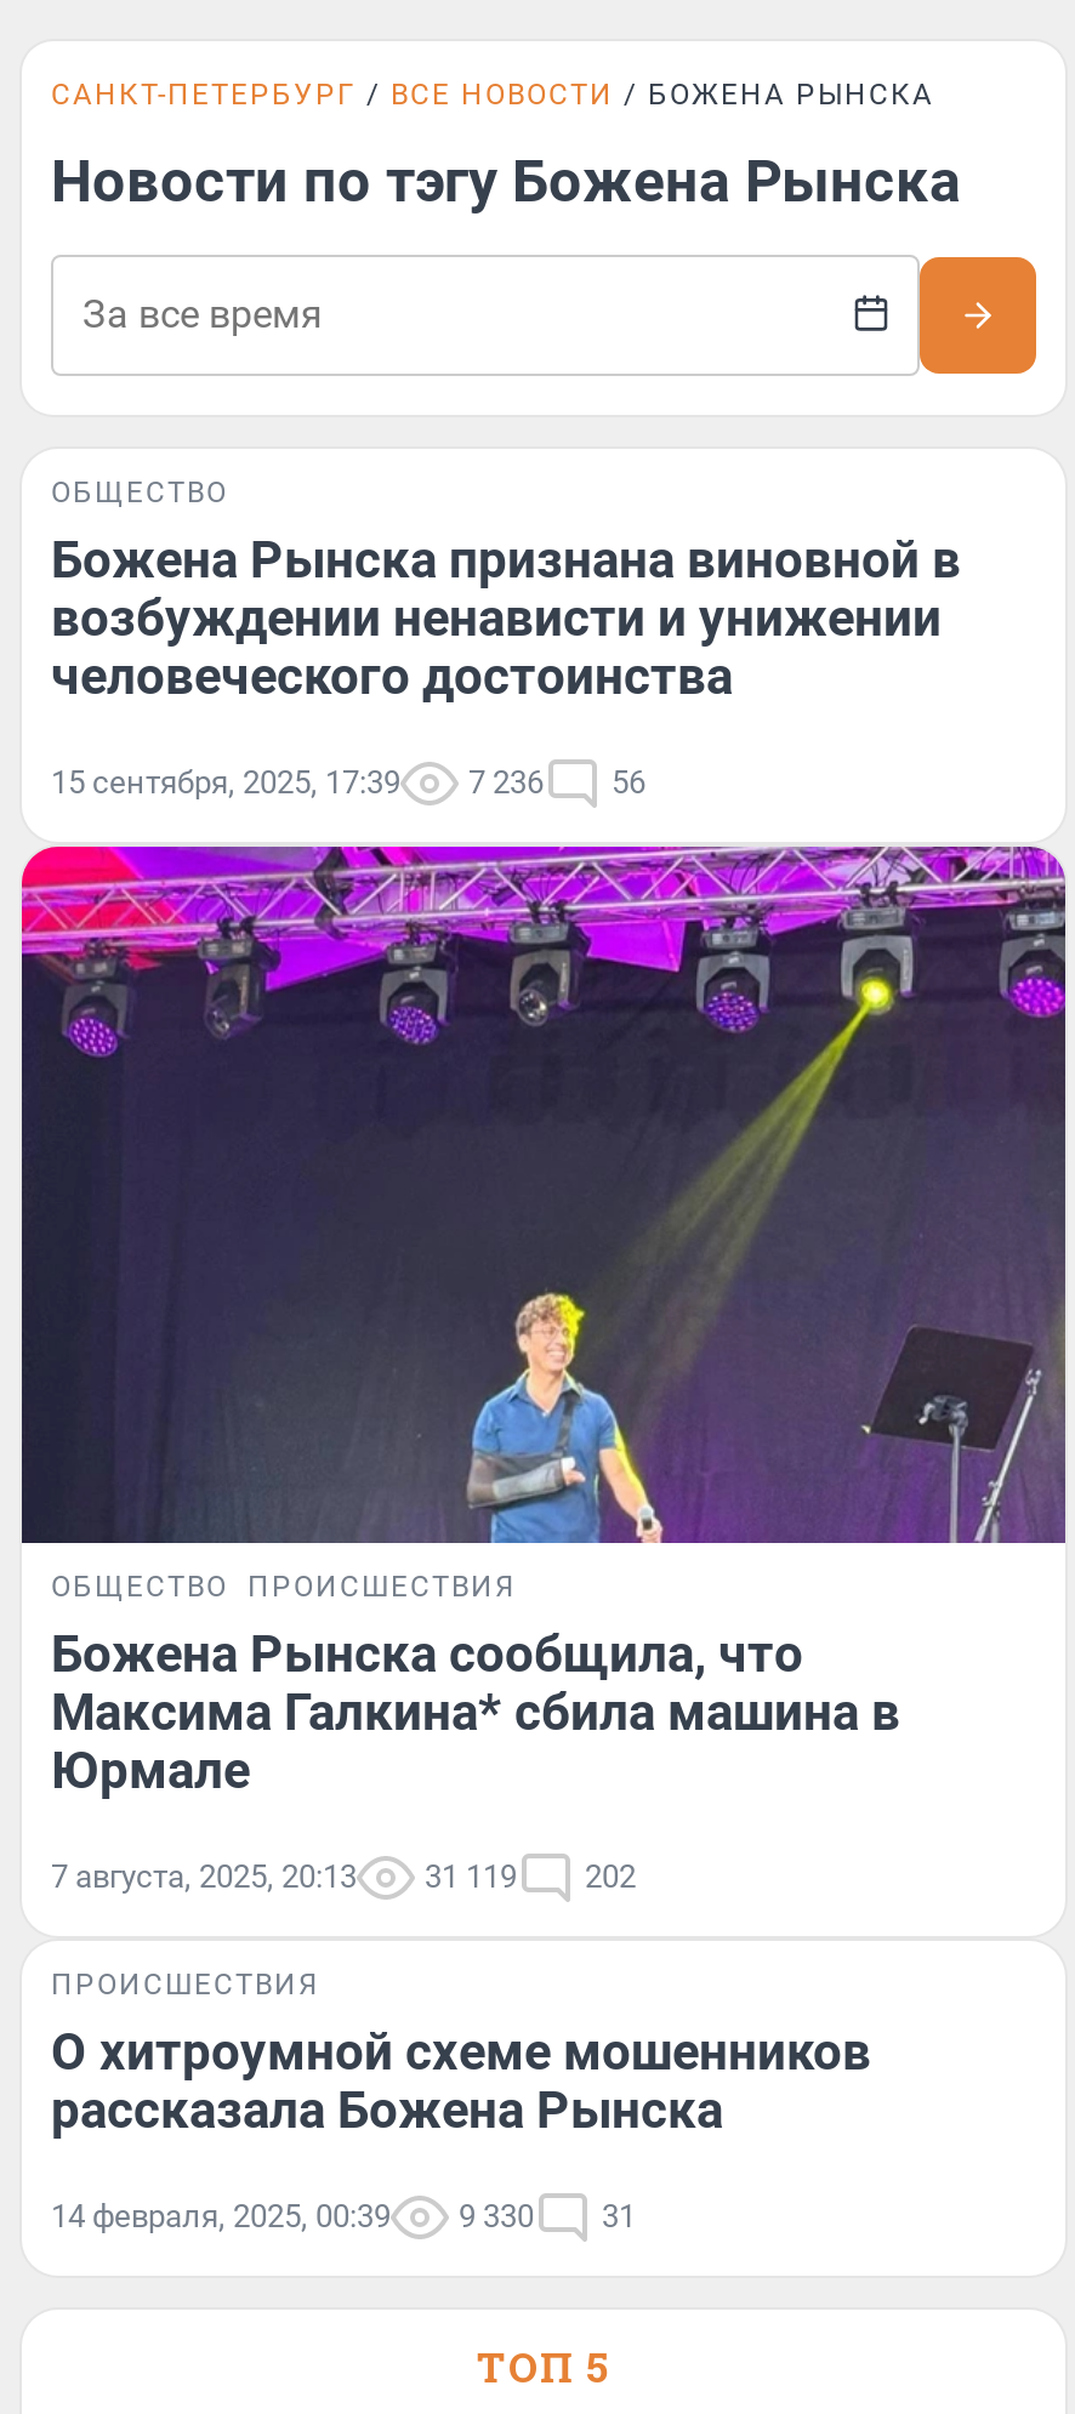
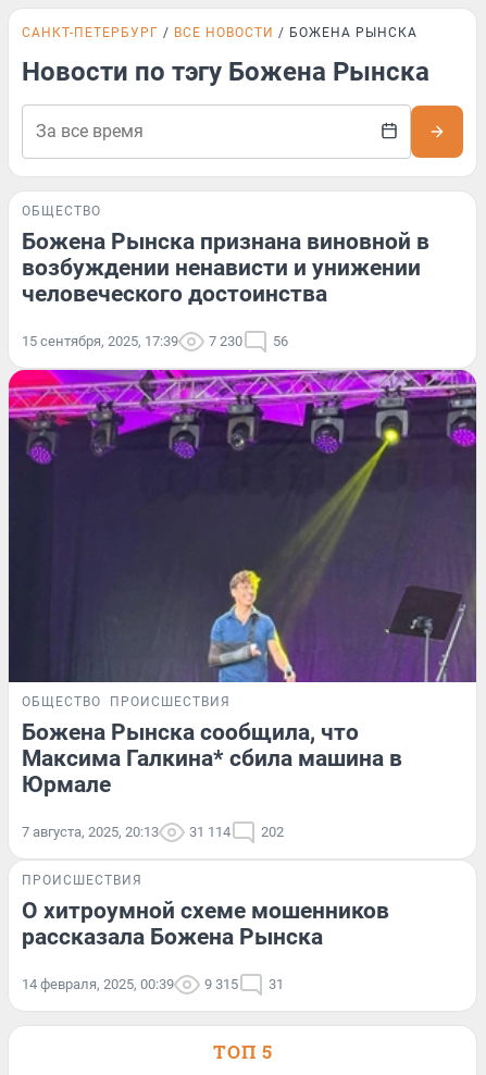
- 15 сентября, 2025, 17:39 7 236 56
+ 15 сентября, 2025, 17:39 7 230 56

- 7 августа, 2025, 20:13 31 119 202
+ 7 августа, 2025, 20:13 31 114 202

- 14 февраля, 2025, 00:39 9 330 31
+ 14 февраля, 2025, 00:39 9 315 31
